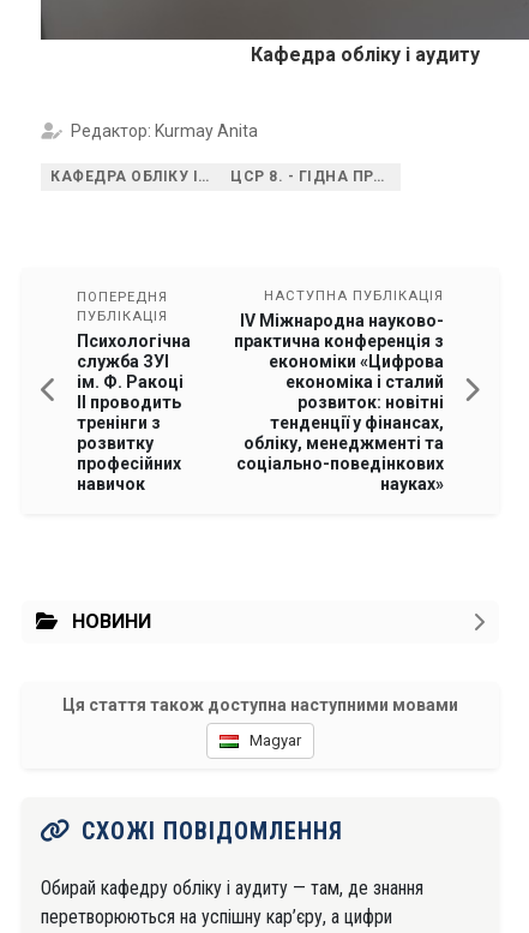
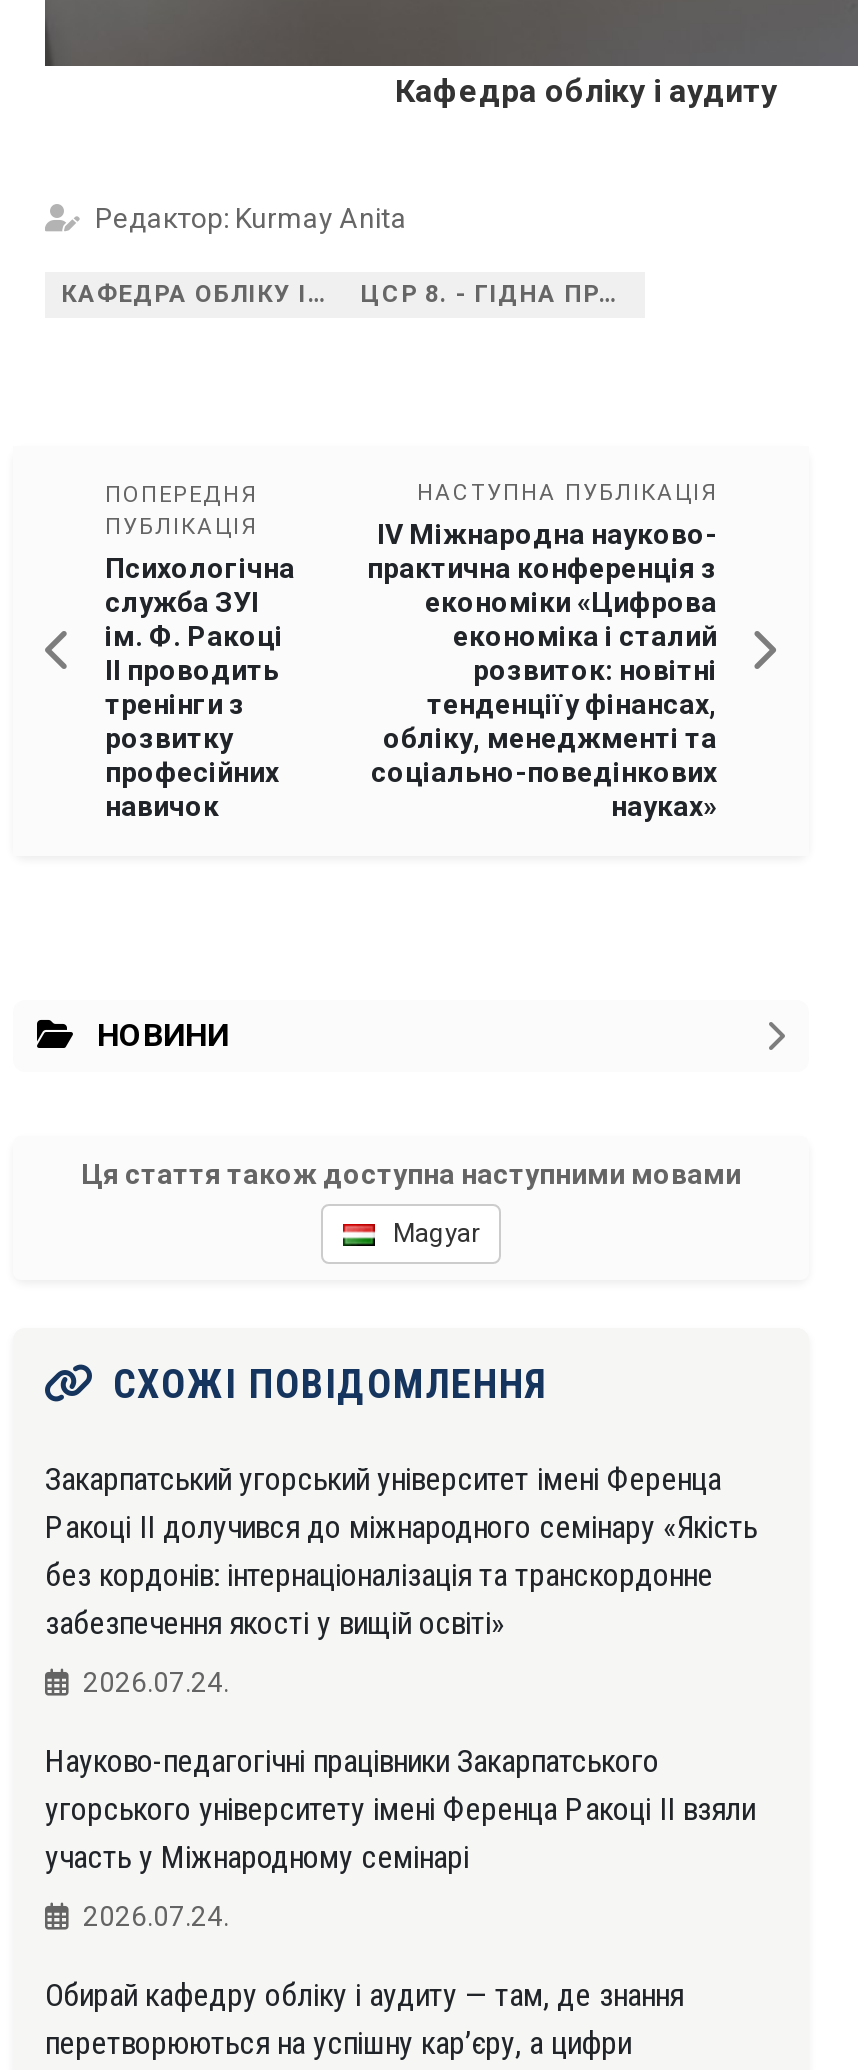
+ Закарпатський угорський університет імені Ференца
+ Ракоці ІІ долучився до міжнародного семінару «Якість
+ без кордонів: інтернаціоналізація та транскордонне
+ забезпечення якості у вищій освіті»
+ 2026.07.24.
+ Науково-педагогічні працівники Закарпатського
+ угорського університету імені Ференца Ракоці ІІ взяли
+ участь у Міжнародному семінарі
+ 2026.07.24.
